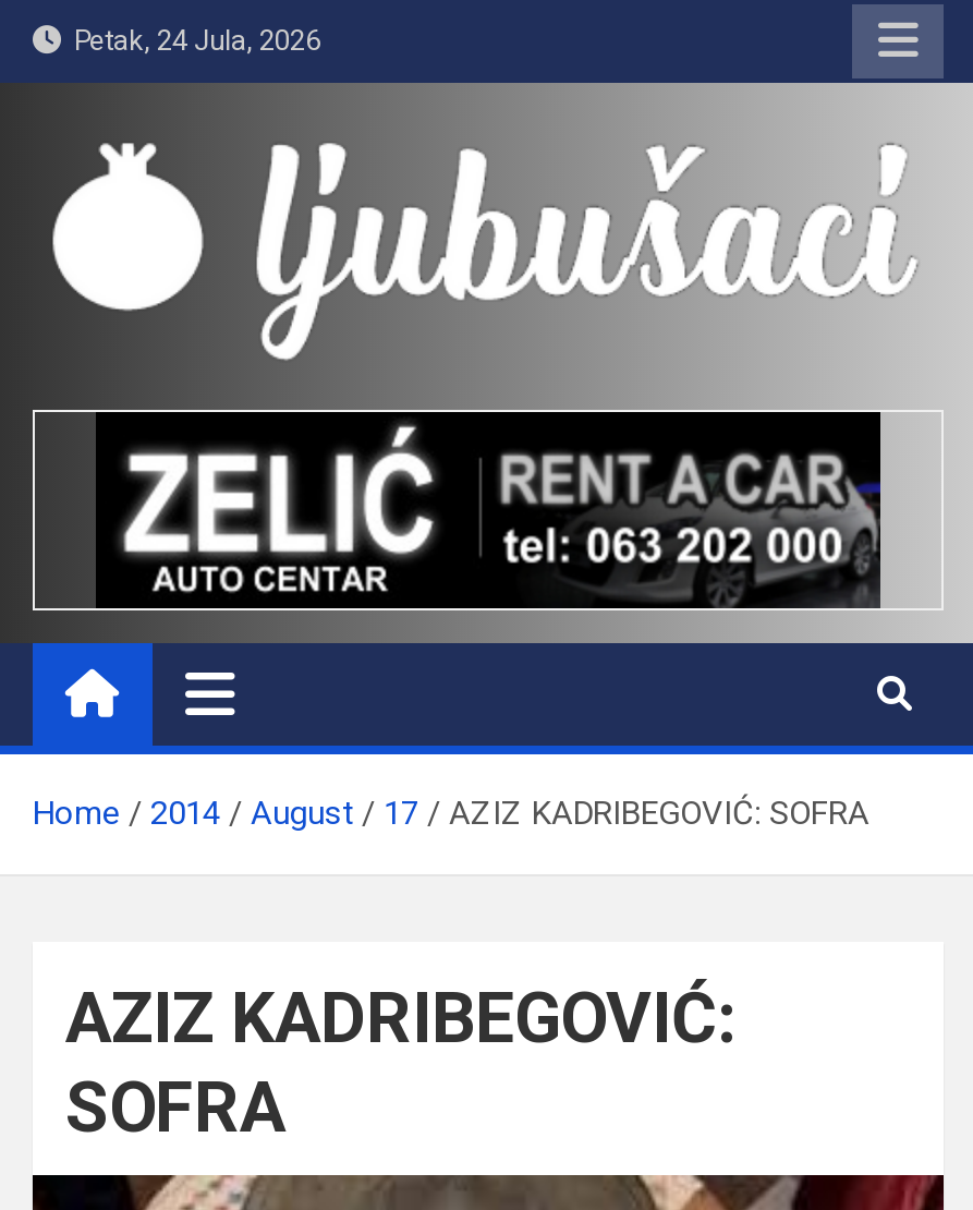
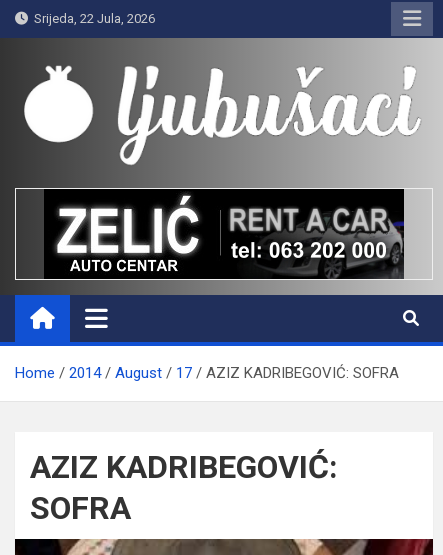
- Petak, 24 Jula, 2026
+ Srijeda, 22 Jula, 2026
